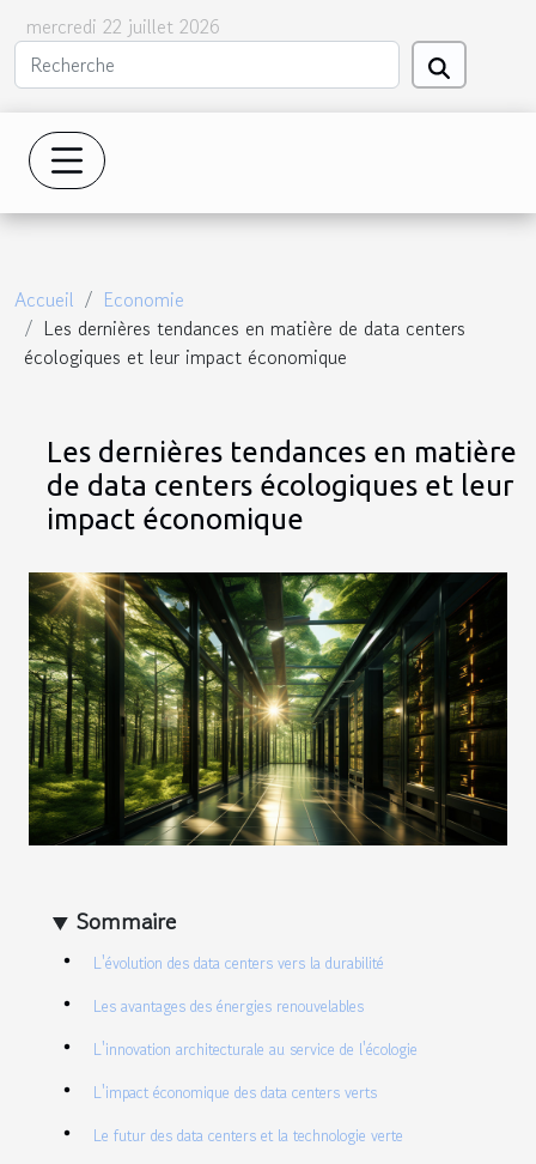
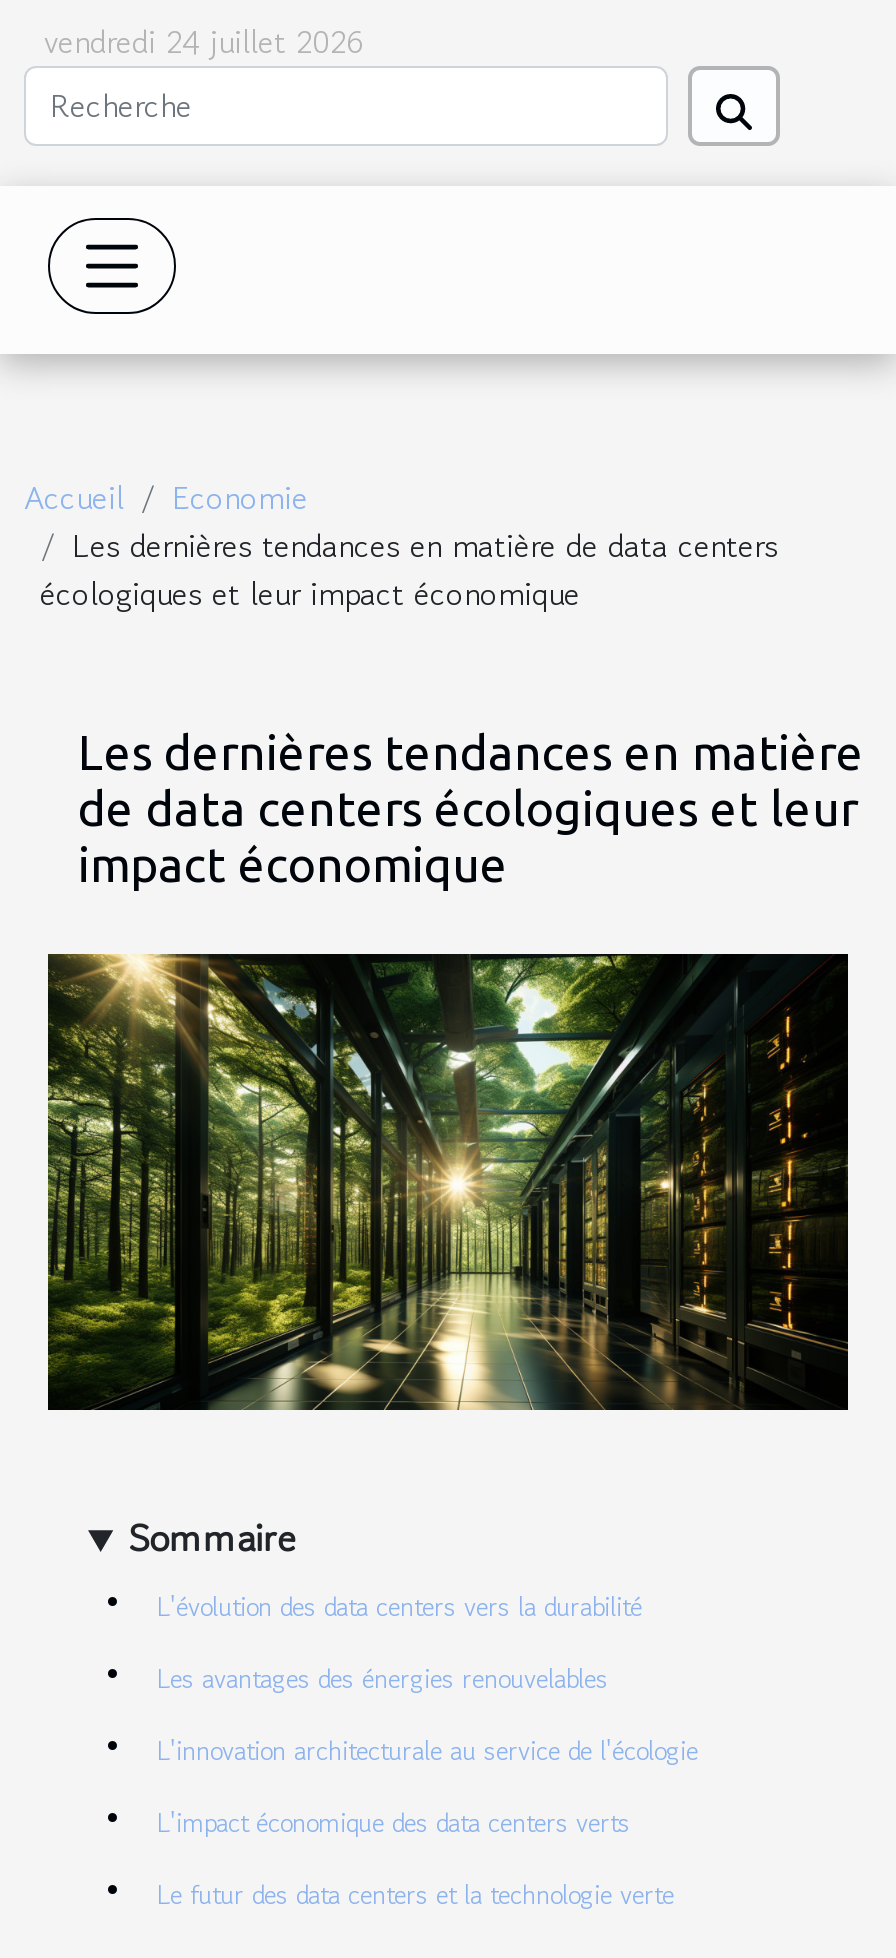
- mercredi 22 juillet 2026
+ vendredi 24 juillet 2026
